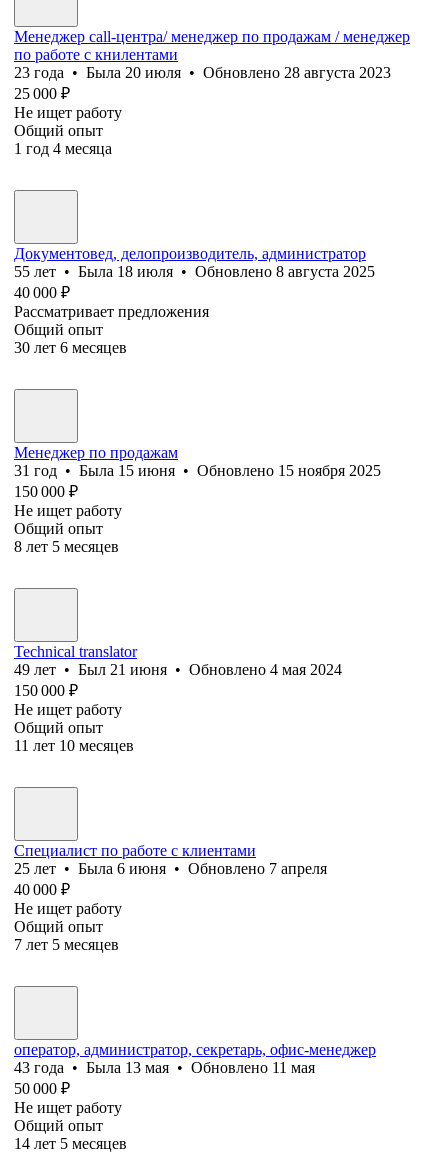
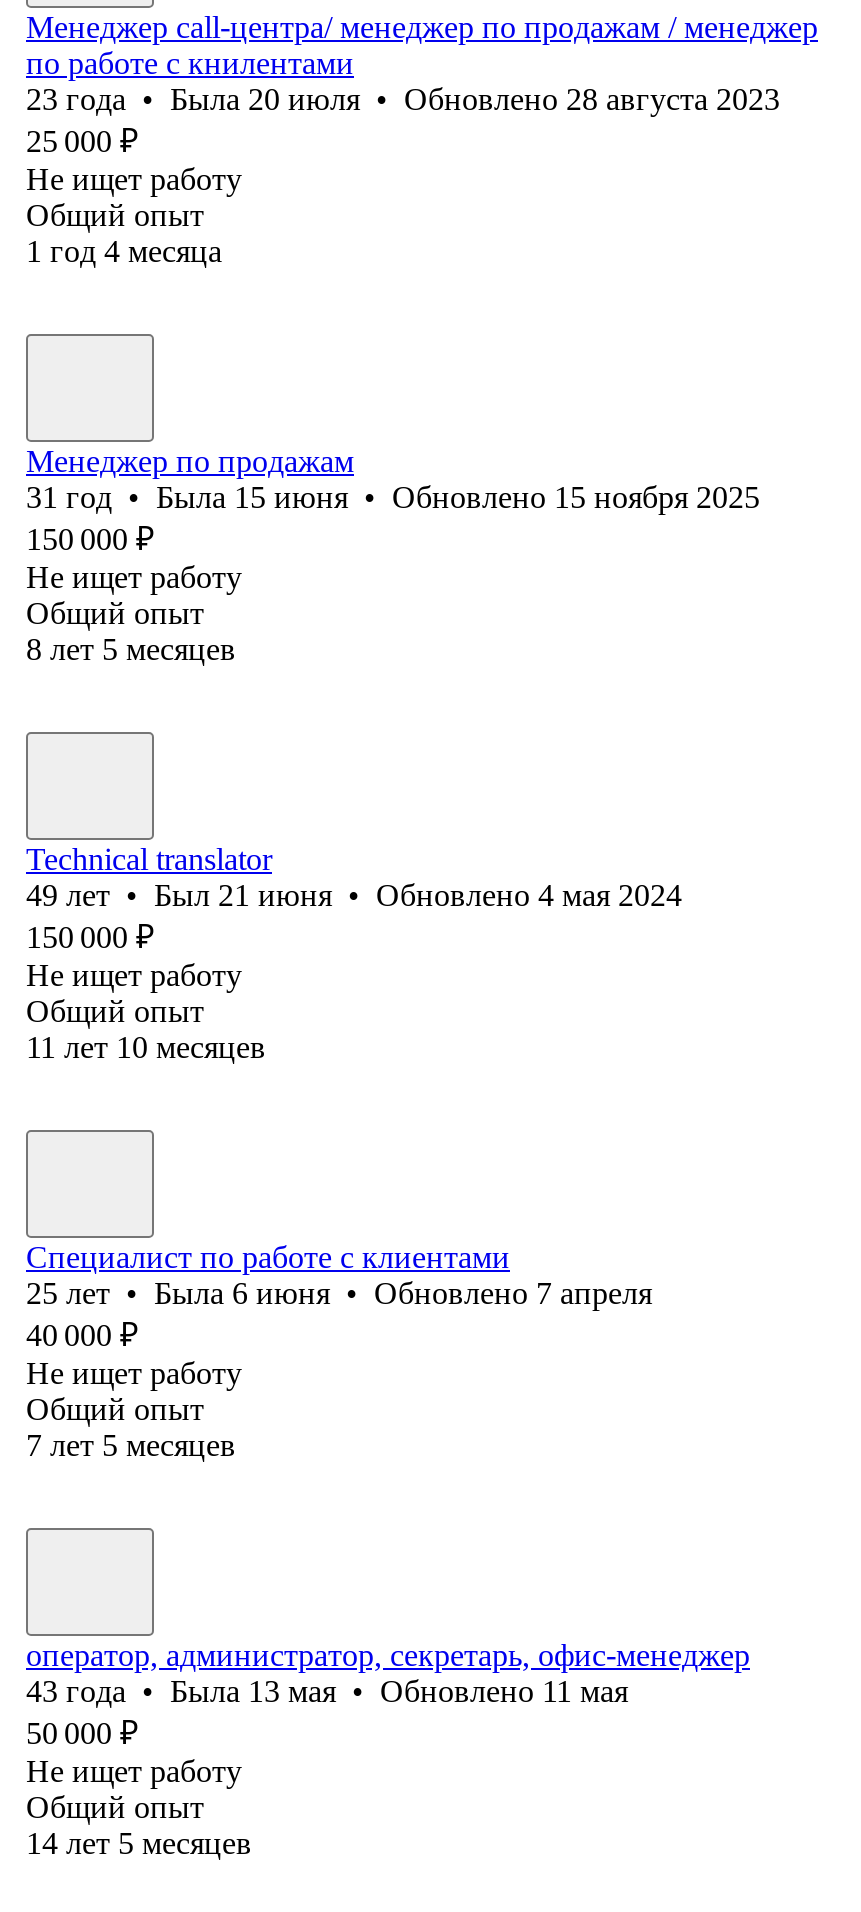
- Документовед, делопроизводитель, администратор
- 55 лет • Была 18 июля • Обновлено 8 августа 2025
- 40 000 ₽
- Рассматривает предложения
- Общий опыт
- 30 лет 6 месяцев
